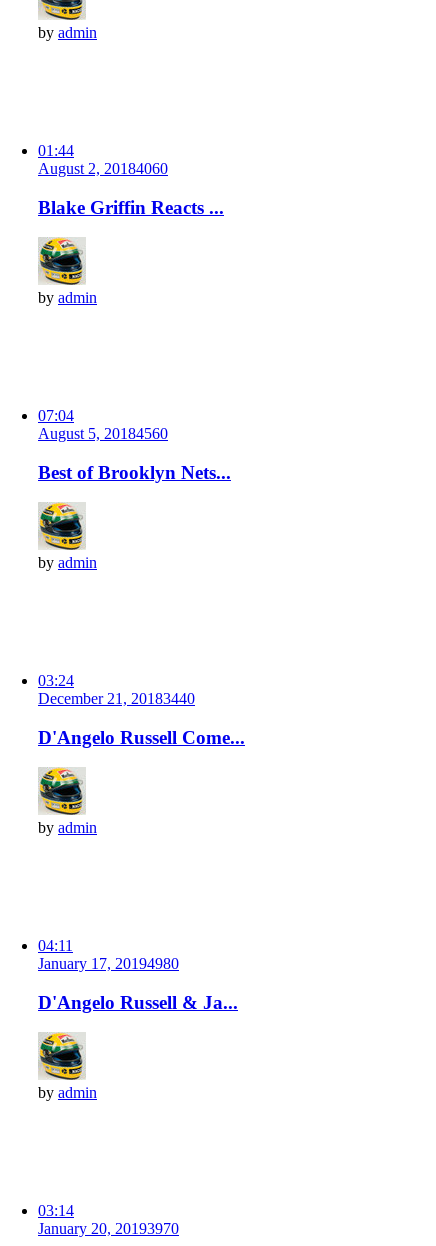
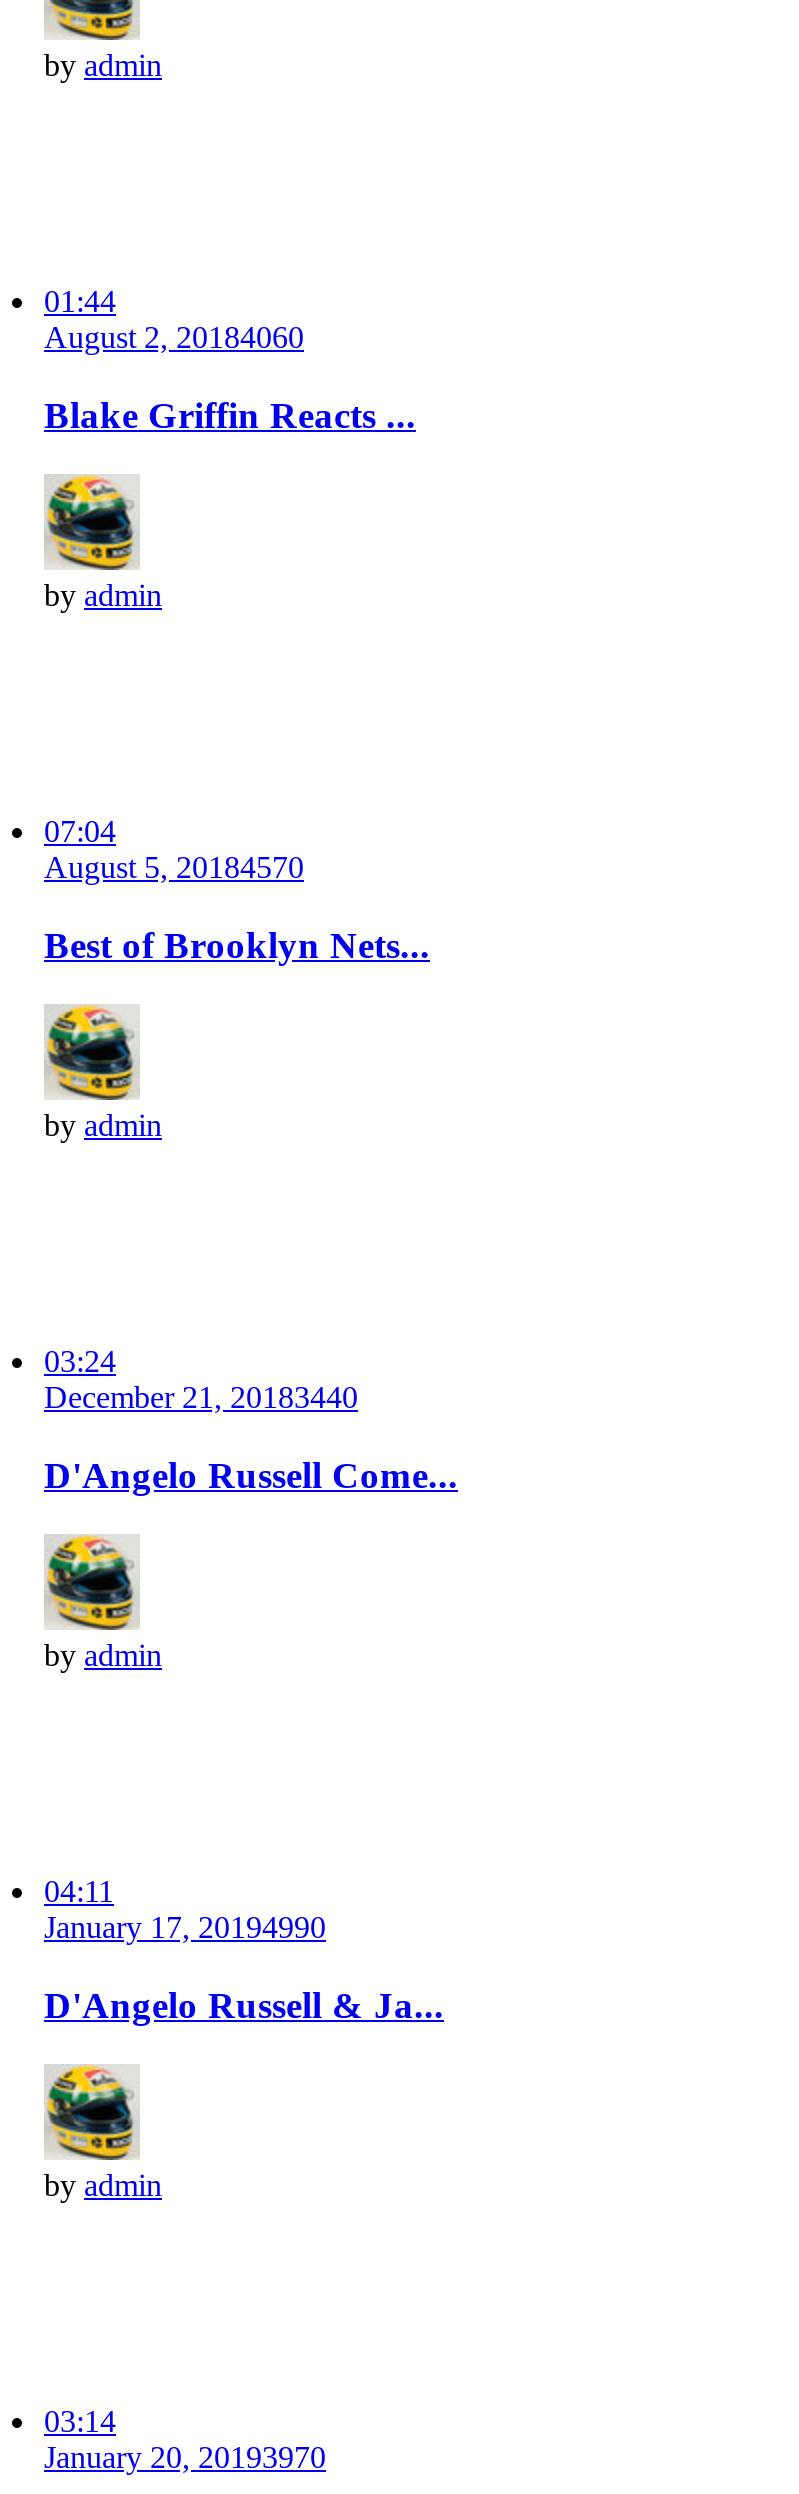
- August 5, 20184560
+ August 5, 20184570

- January 17, 20194980
+ January 17, 20194990
